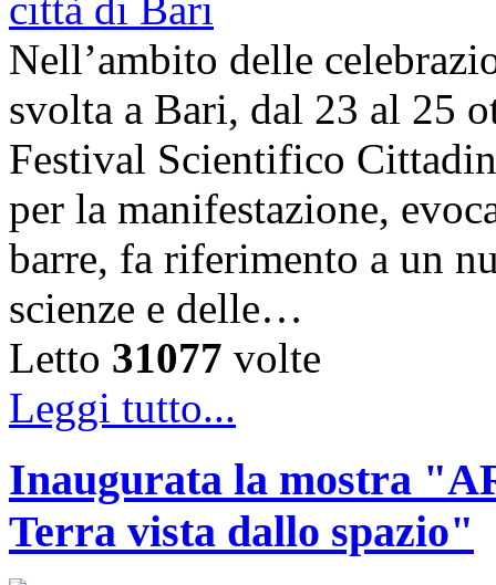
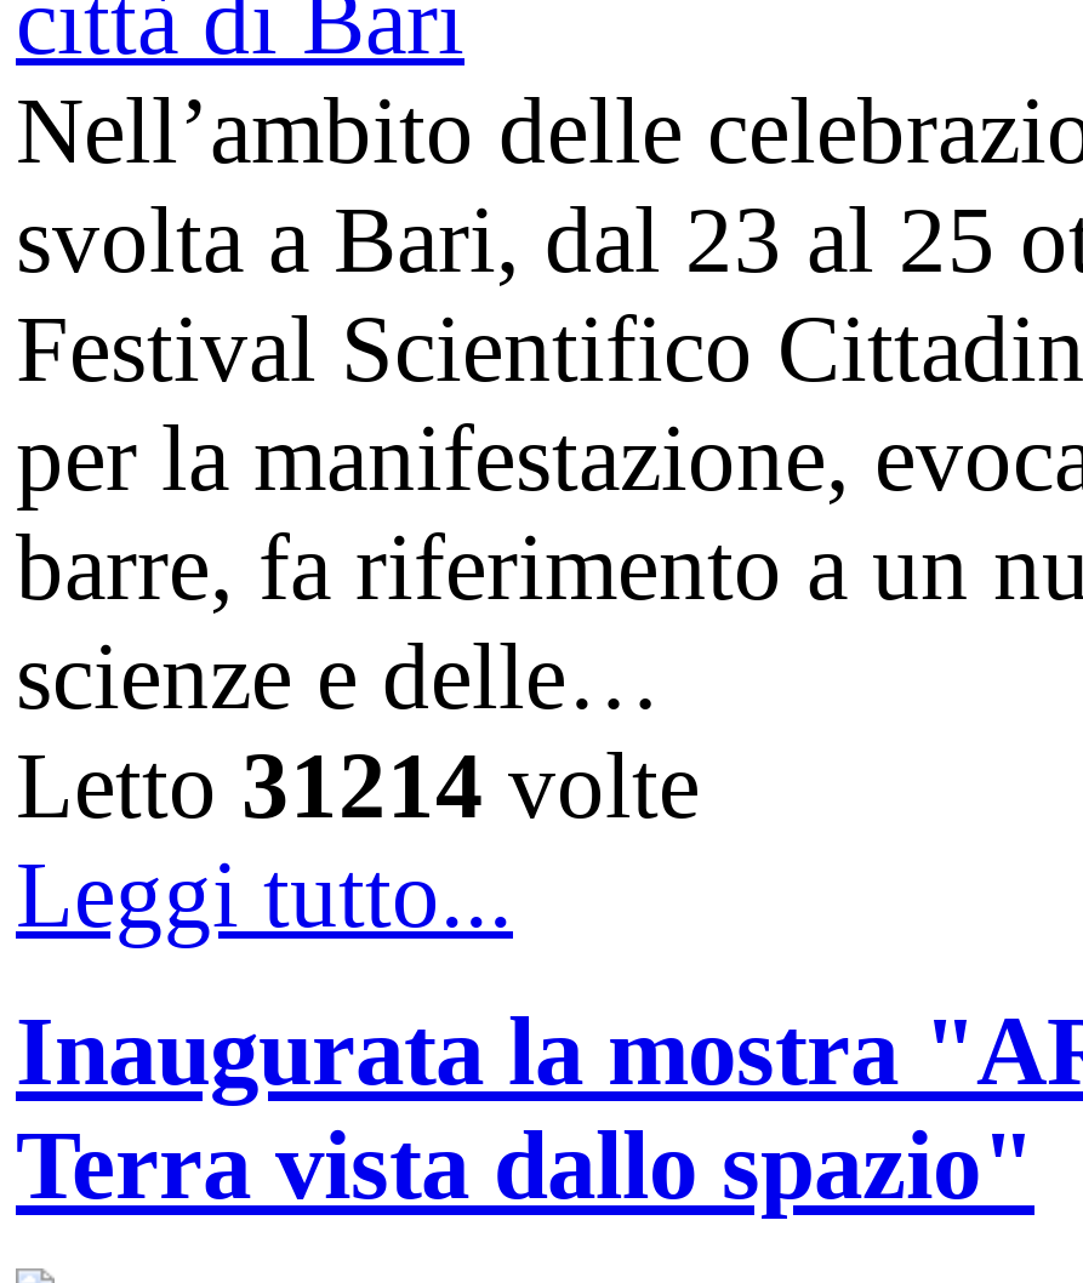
- Letto 31077 volte
+ Letto 31214 volte
